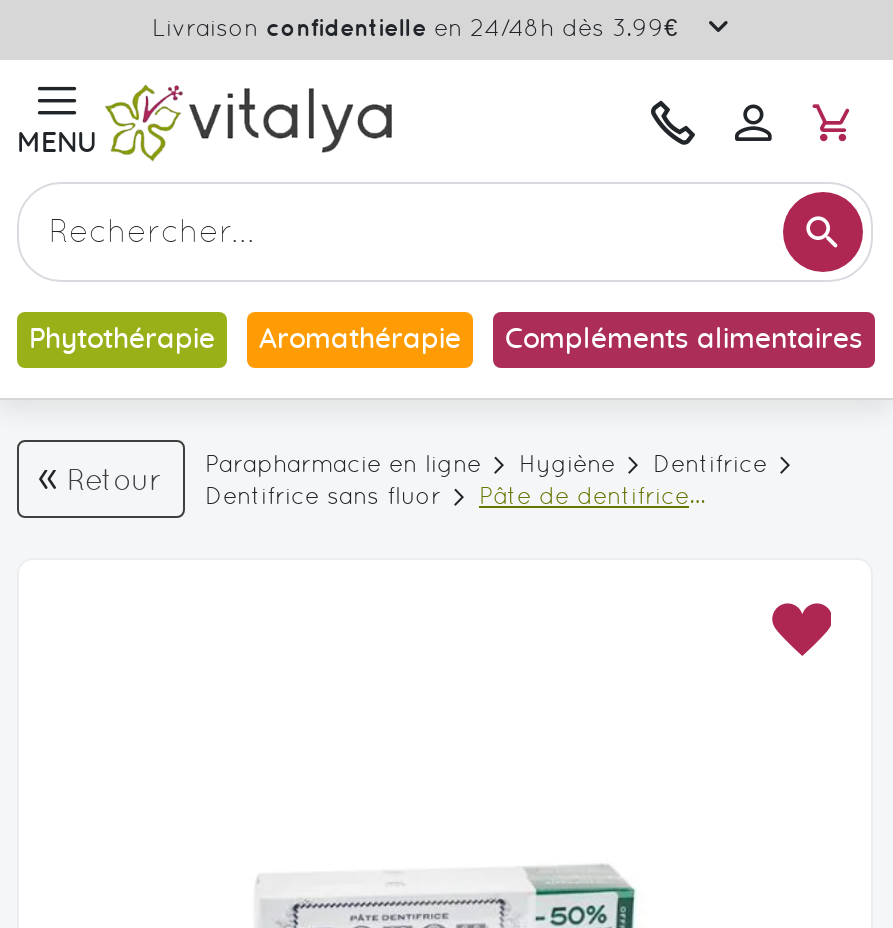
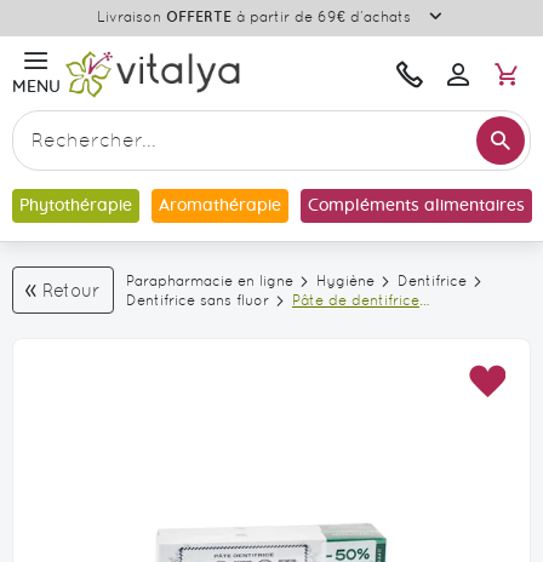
- Livraison confidentielle en 24/48h dès 3.99€
+ Livraison OFFERTE à partir de 69€ d’achats
